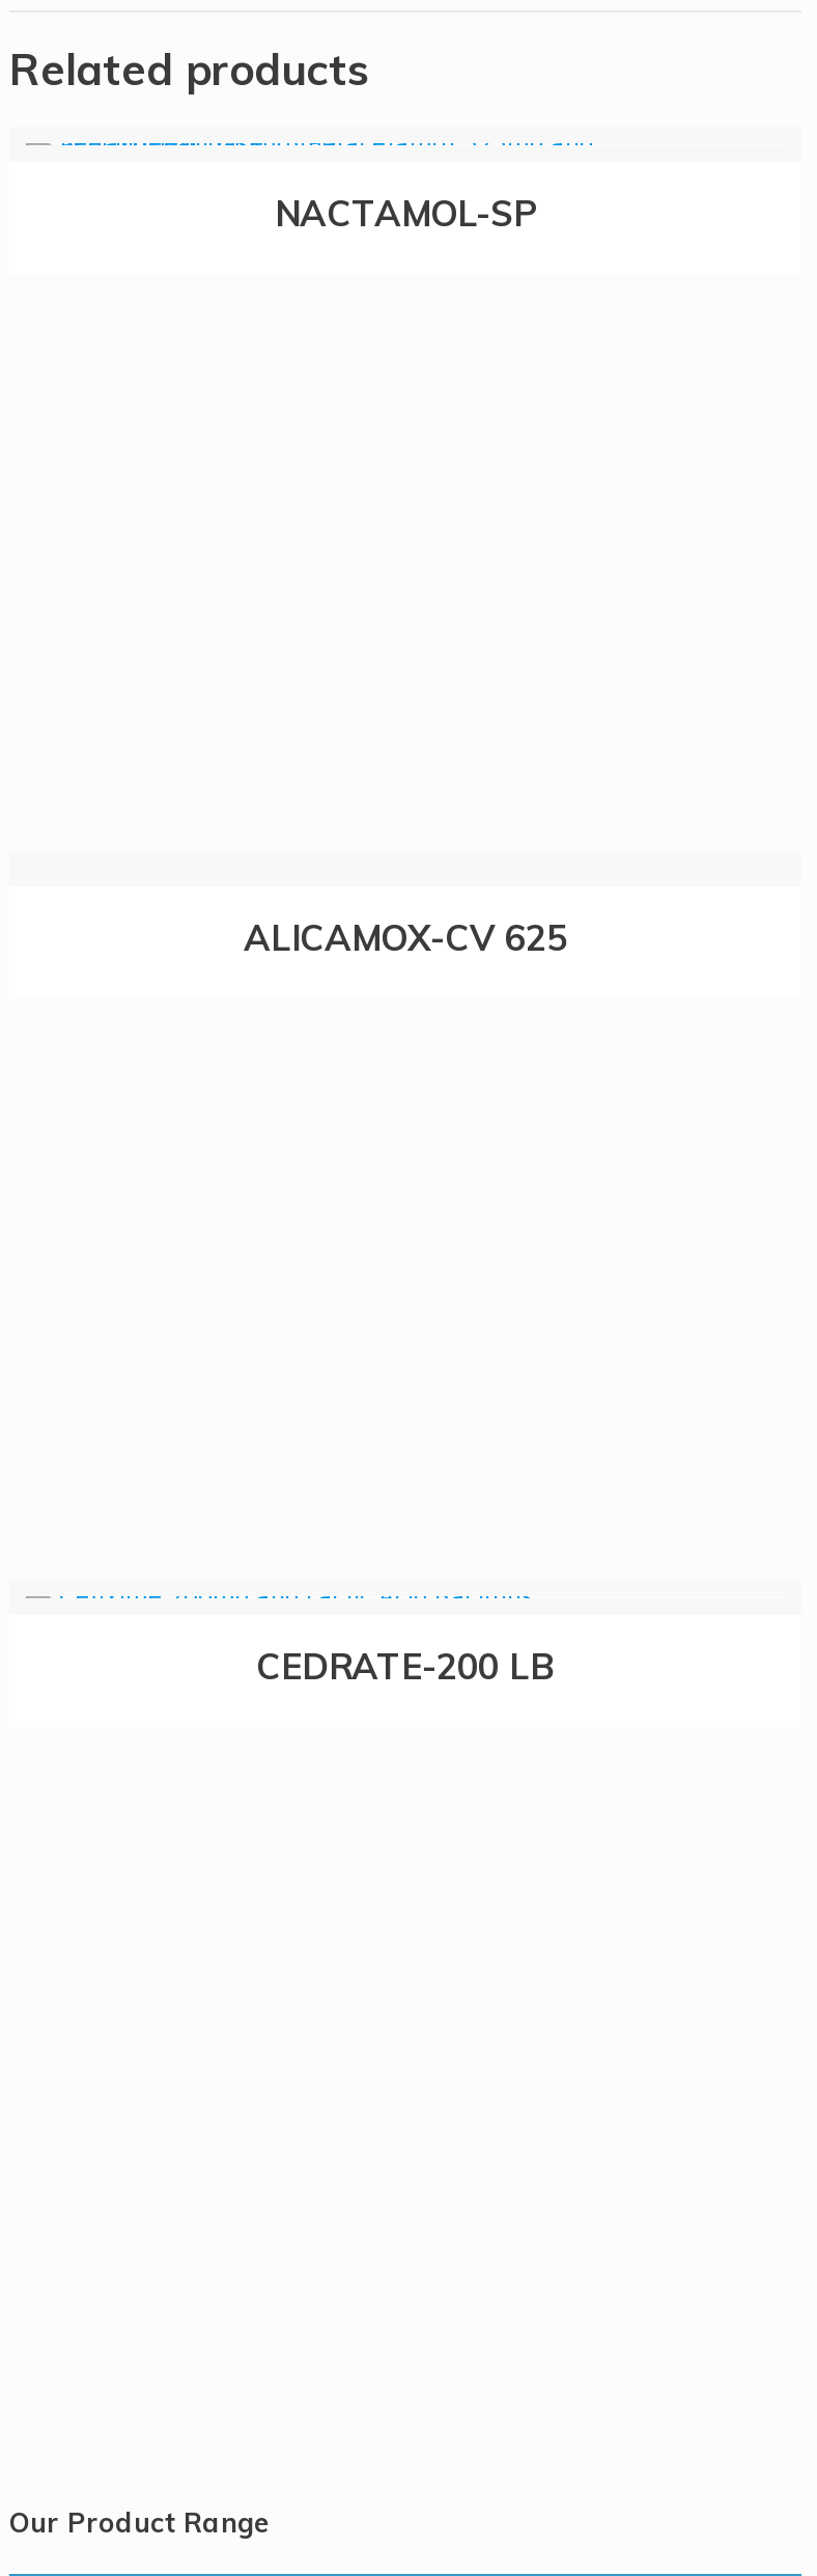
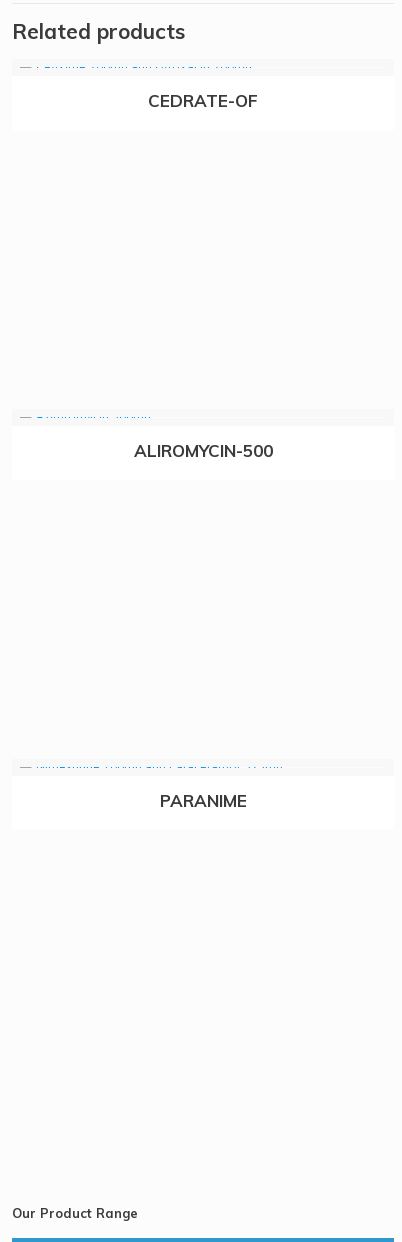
- NACTAMOL-SP
+ CEDRATE-OF

- ALICAMOX-CV 625
+ ALIROMYCIN-500

- CEDRATE-200 LB
+ PARANIME
